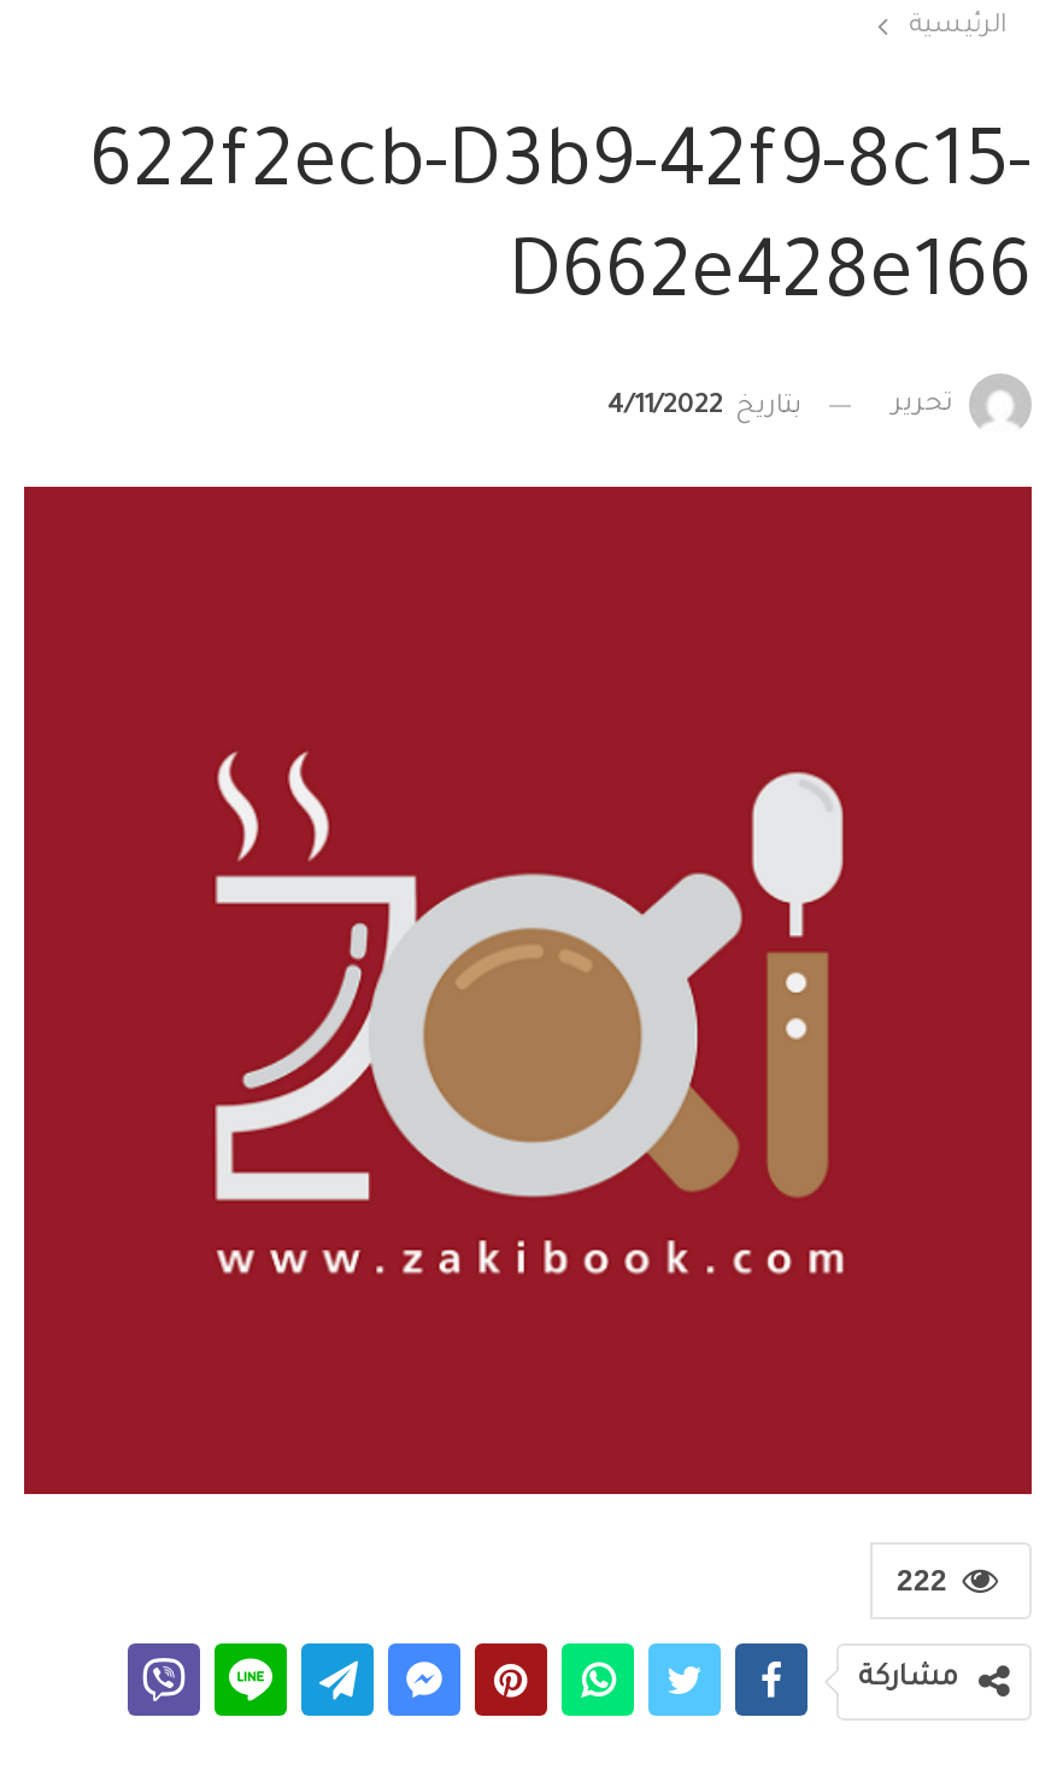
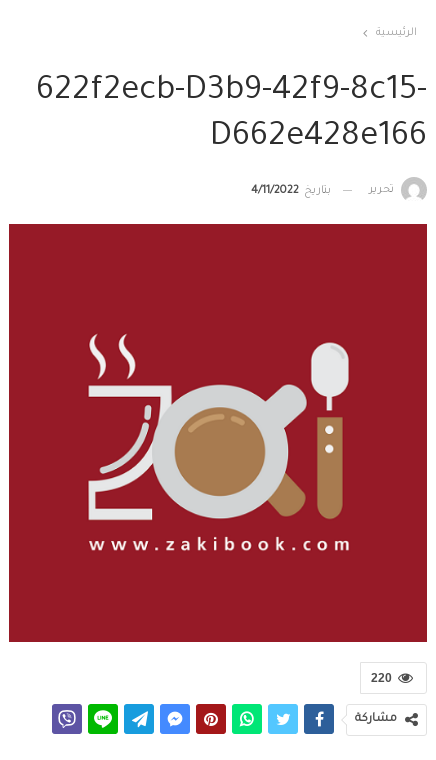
- 222
+ 220
